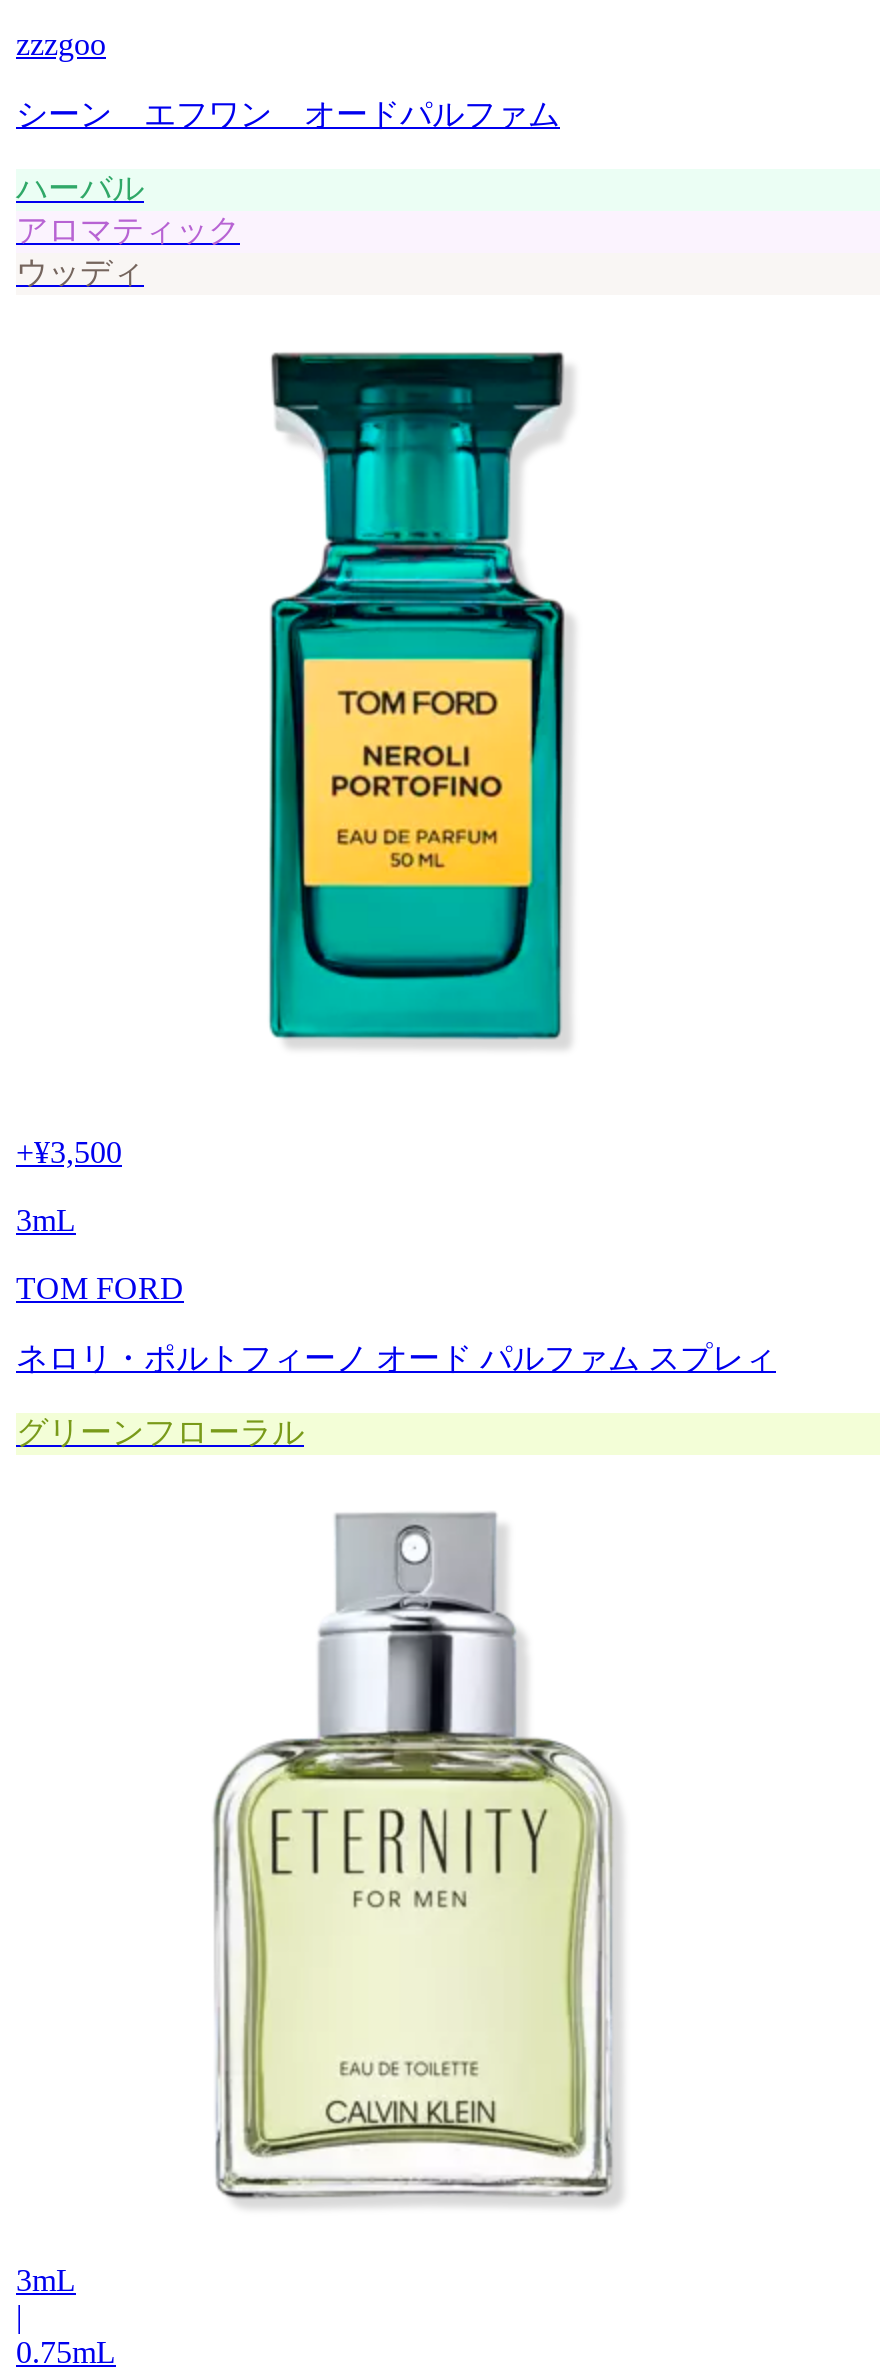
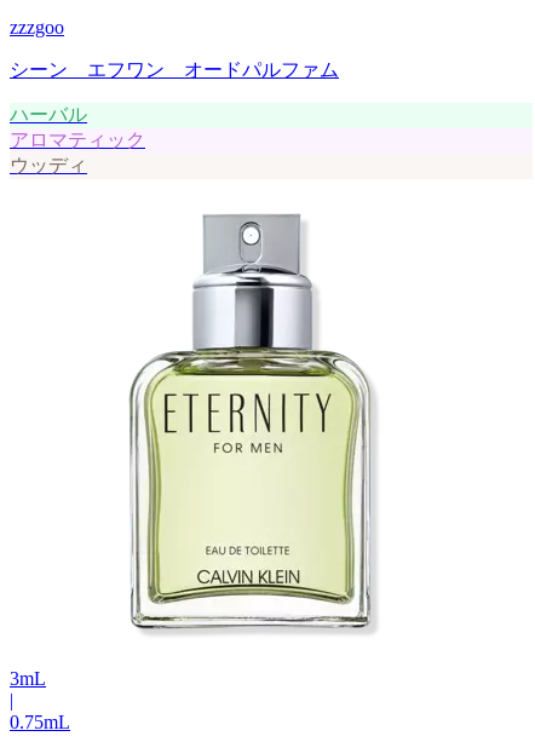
- [image]

- +¥3,500
- 3mL
- TOM FORD
- ネロリ・ポルトフィーノ オード パルファム スプレィ
- グリーンフローラル
